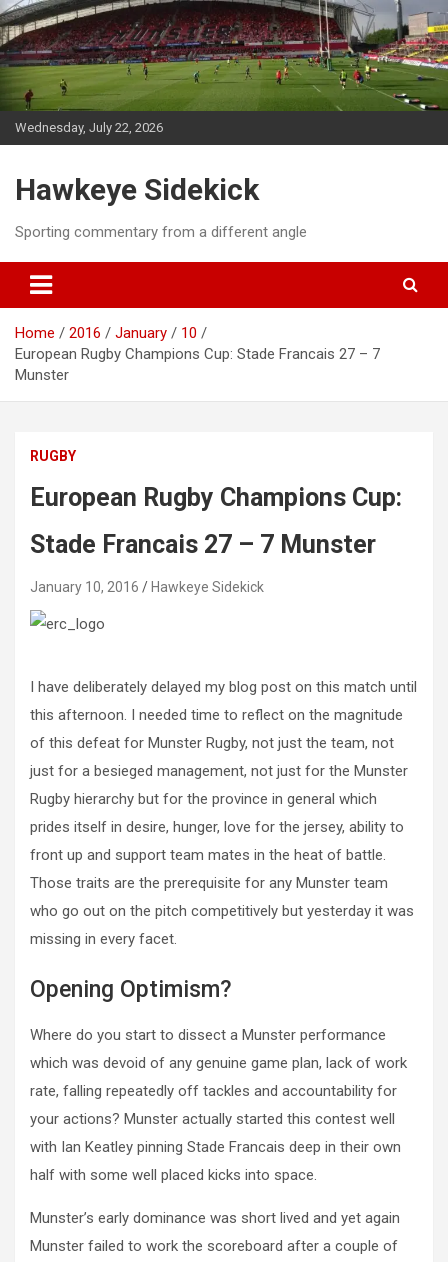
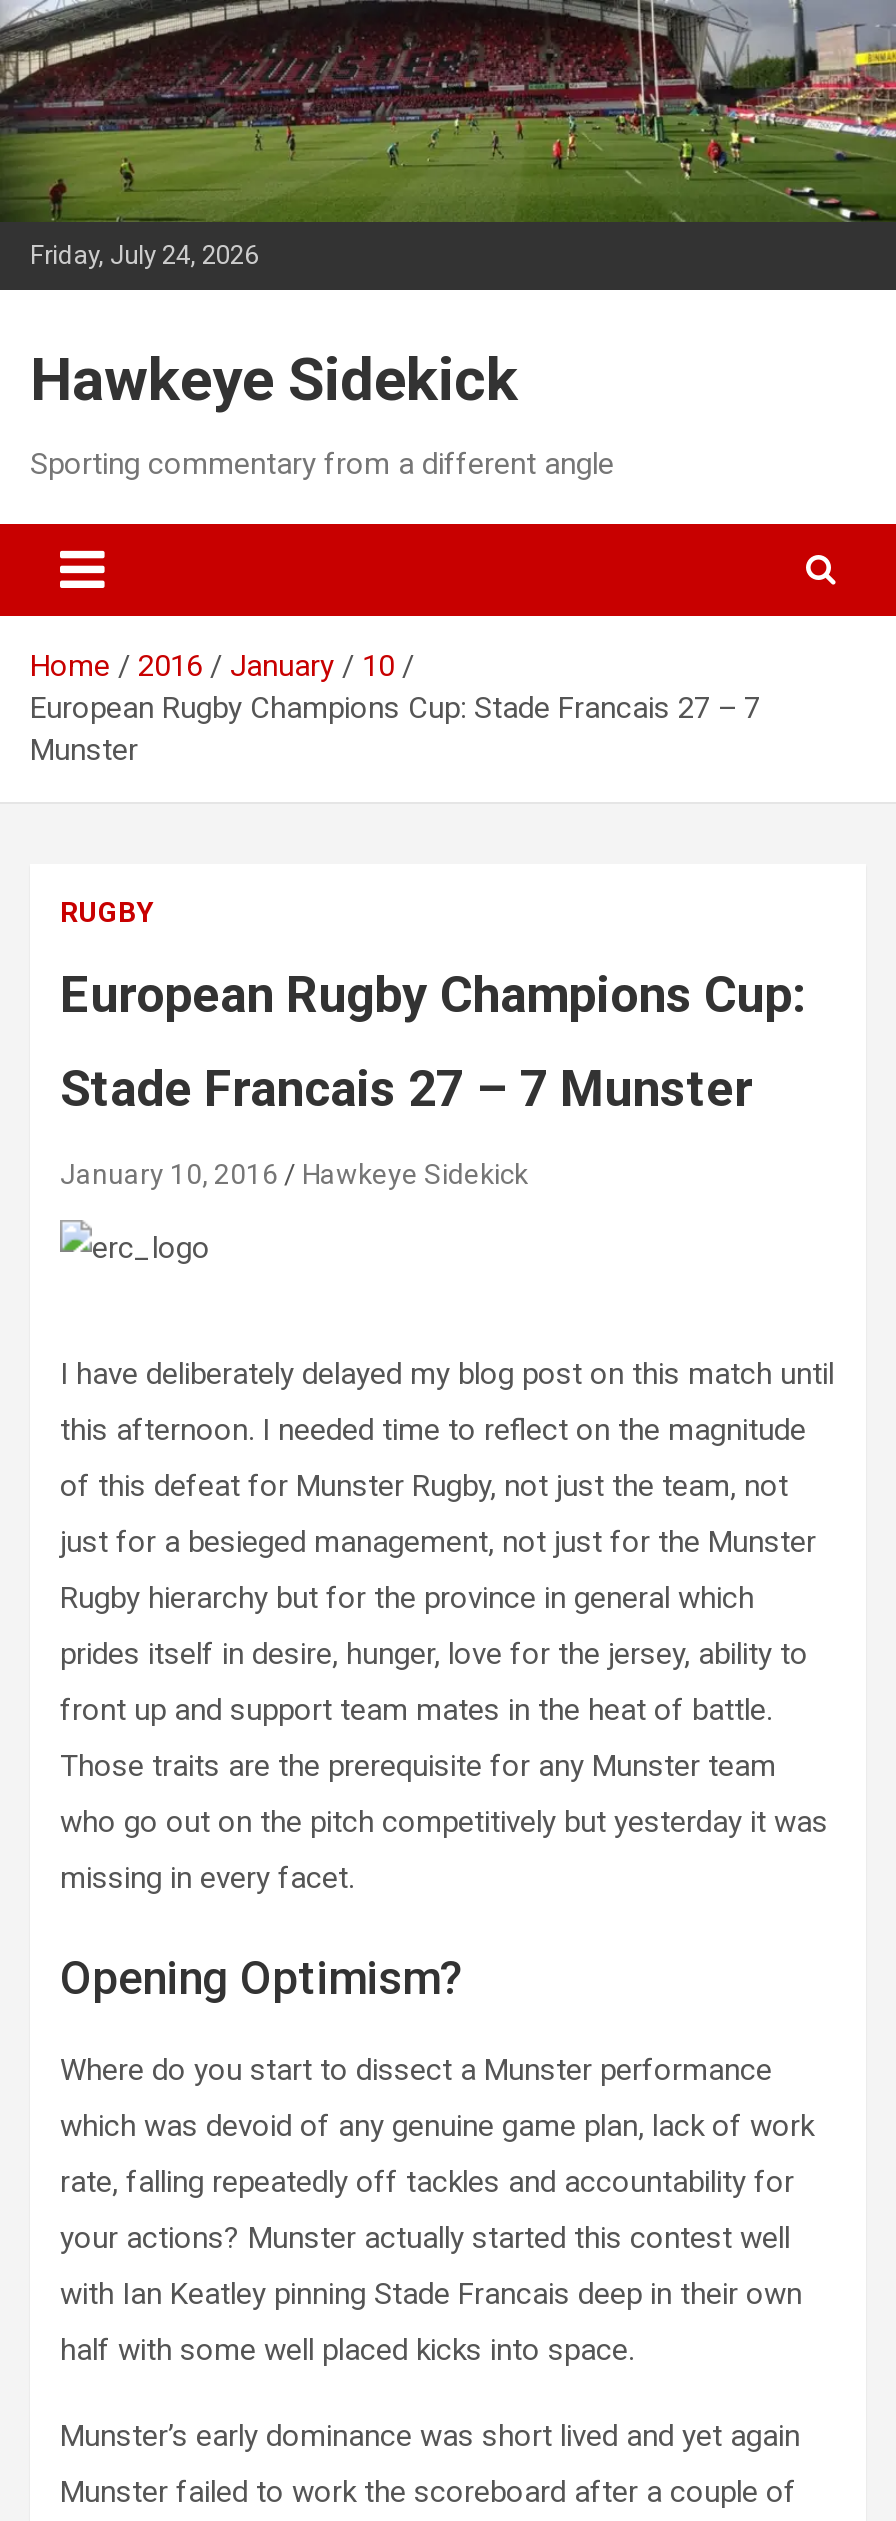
- Wednesday, July 22, 2026
+ Friday, July 24, 2026
